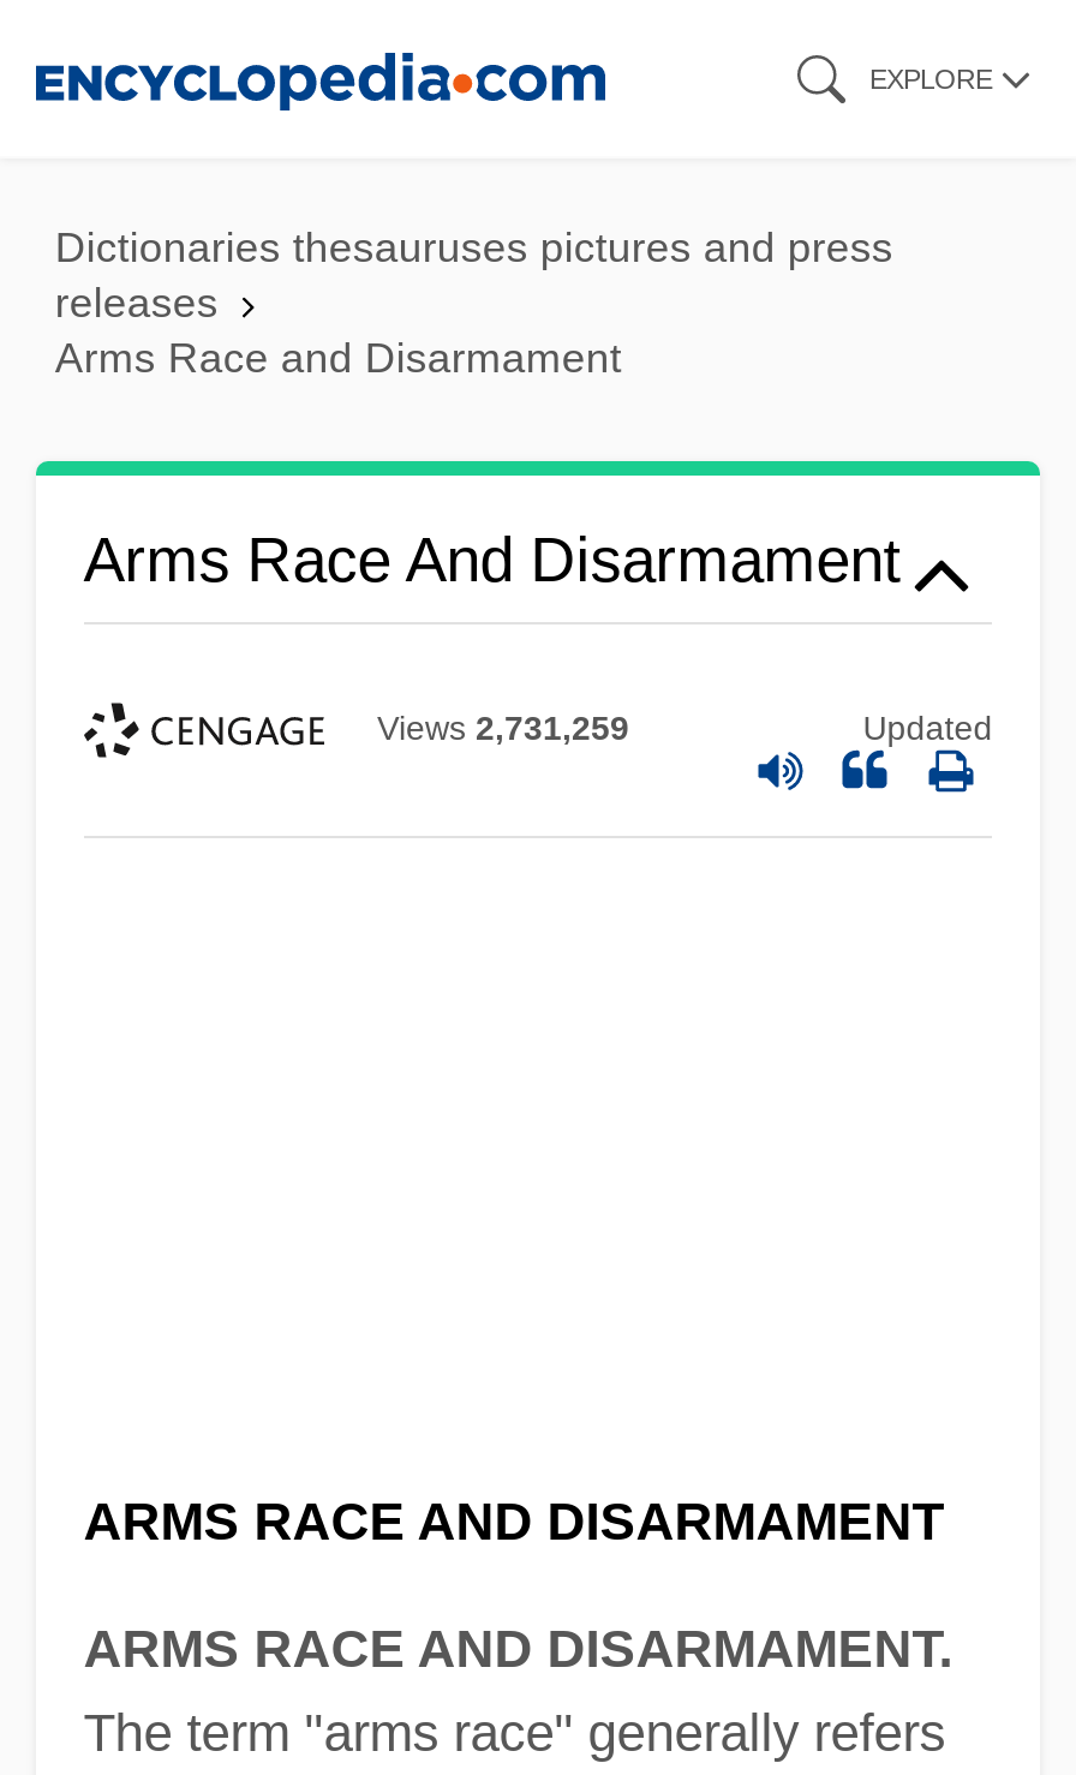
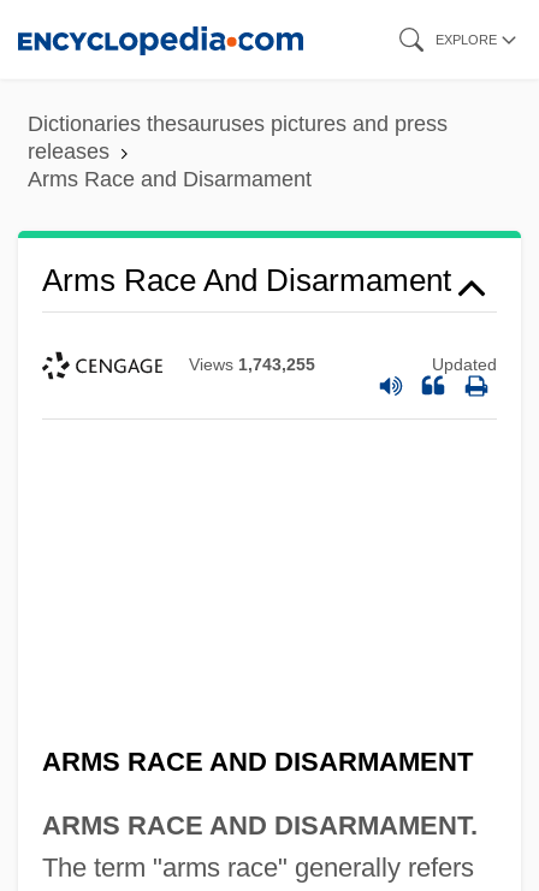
- Views 2,731,259
+ Views 1,743,255
